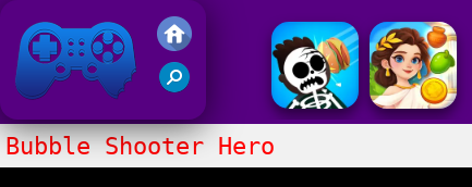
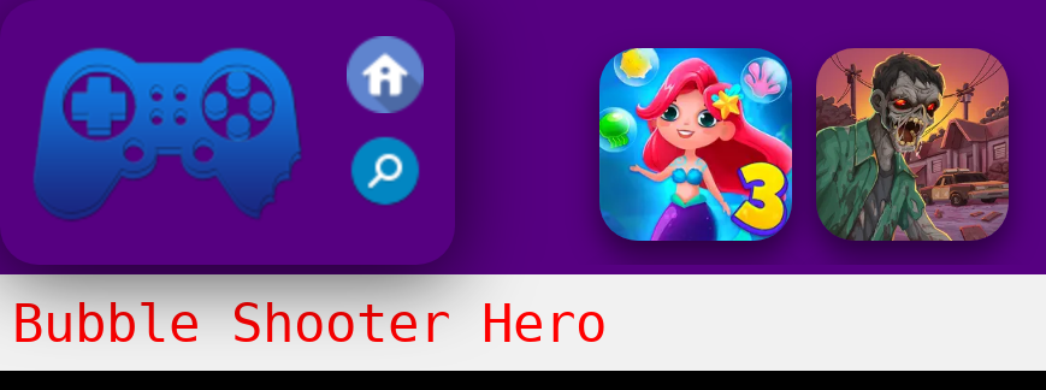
- [image]
+ [image]

- [image]
+ [image]
